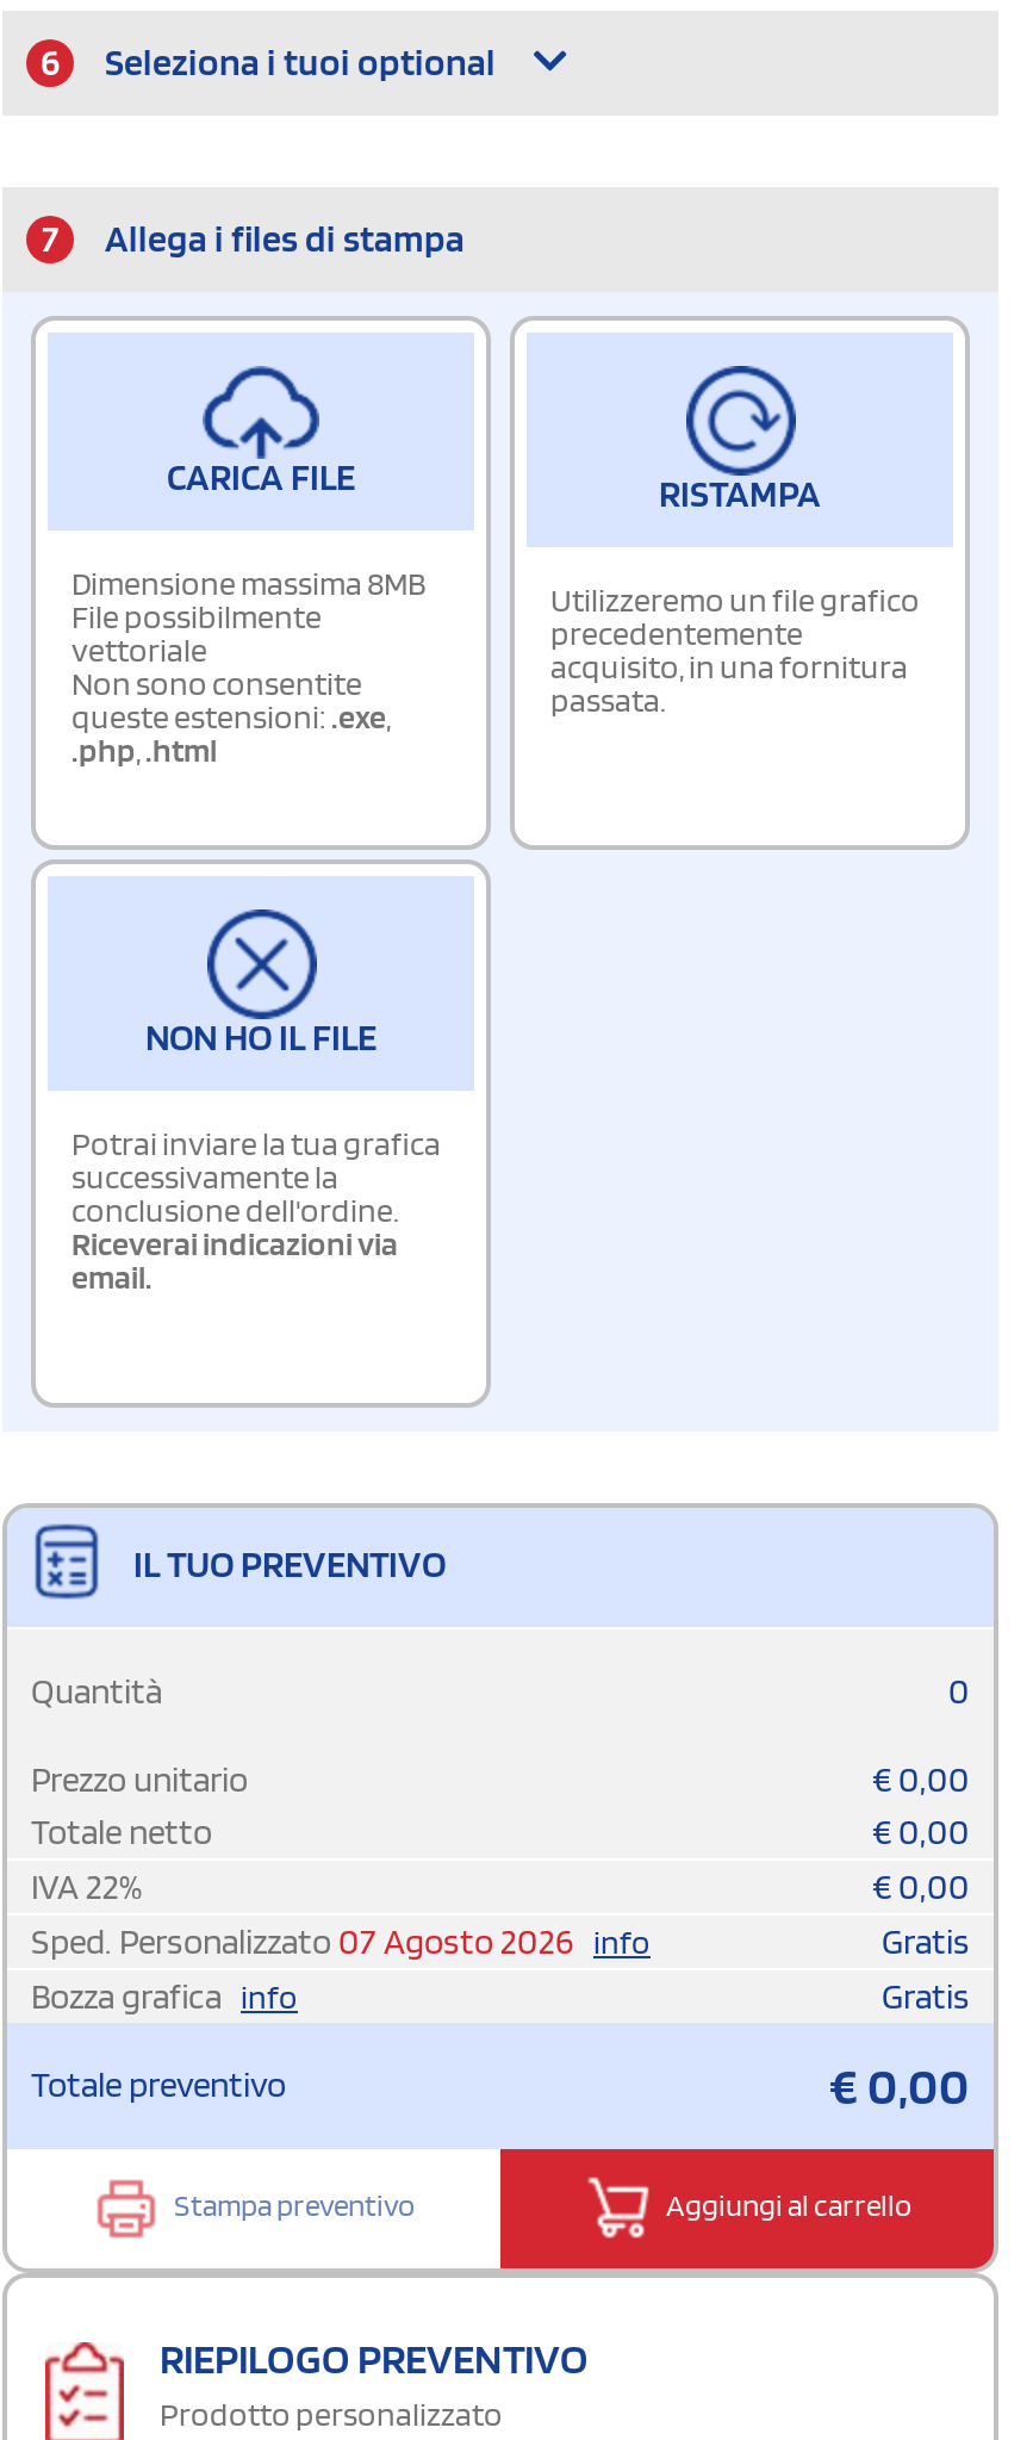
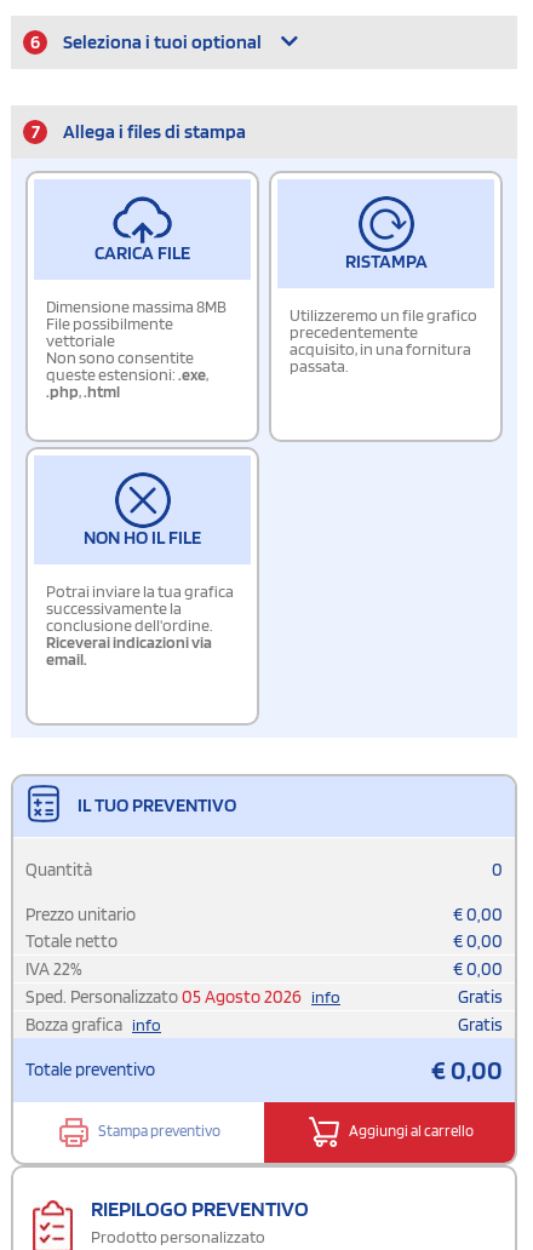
- Sped. Personalizzato 07 Agosto 2026 info
+ Sped. Personalizzato 05 Agosto 2026 info
